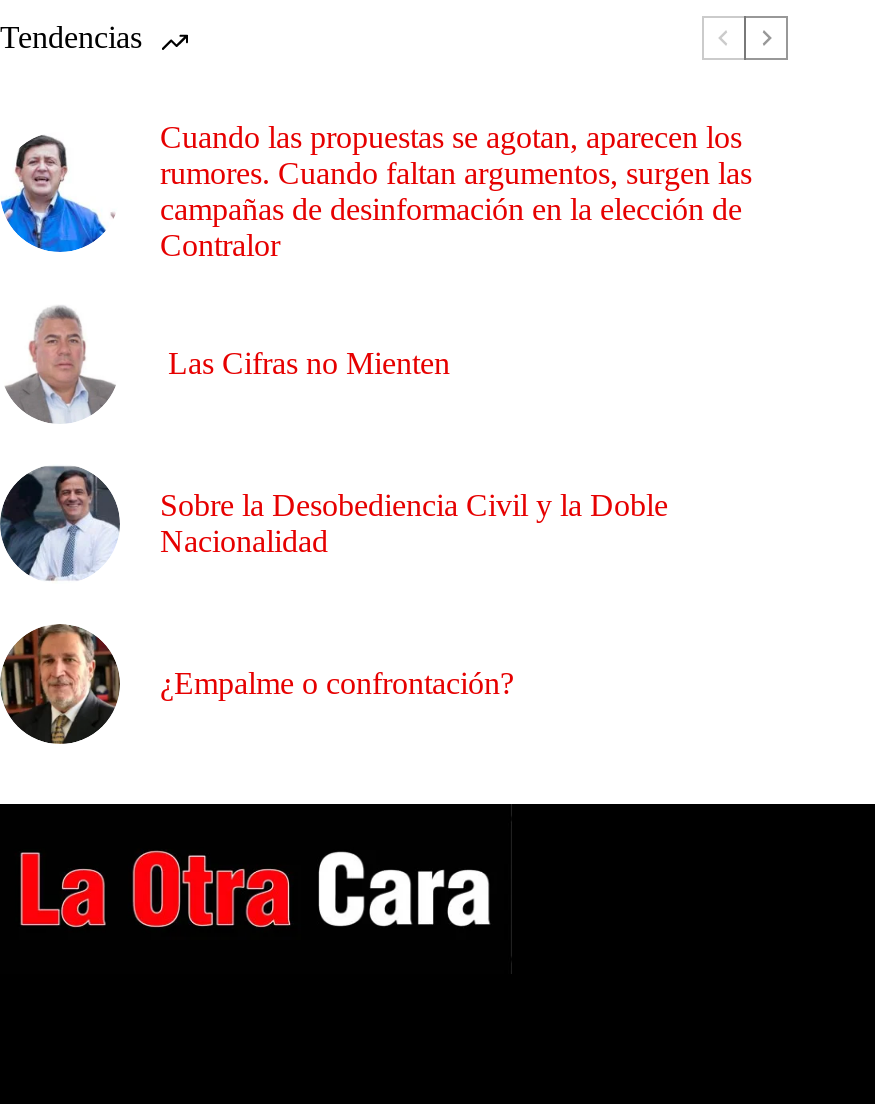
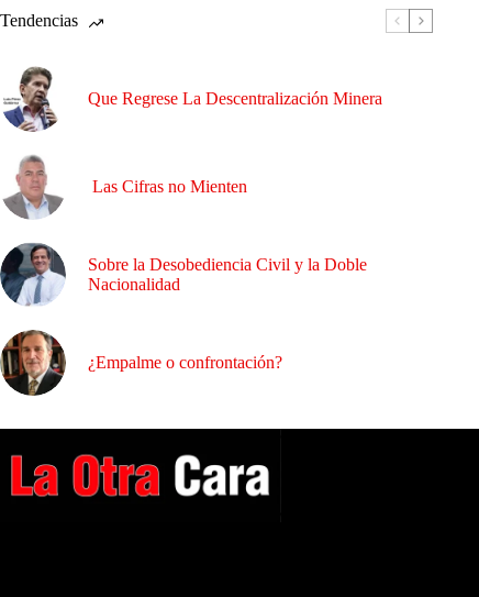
- [image]
- Cuando las propuestas se agotan, aparecen los
- rumores. Cuando faltan argumentos, surgen las
- campañas de desinformación en la elección de
- Contralor
+ [image]
+ Que Regrese La Descentralización Minera
